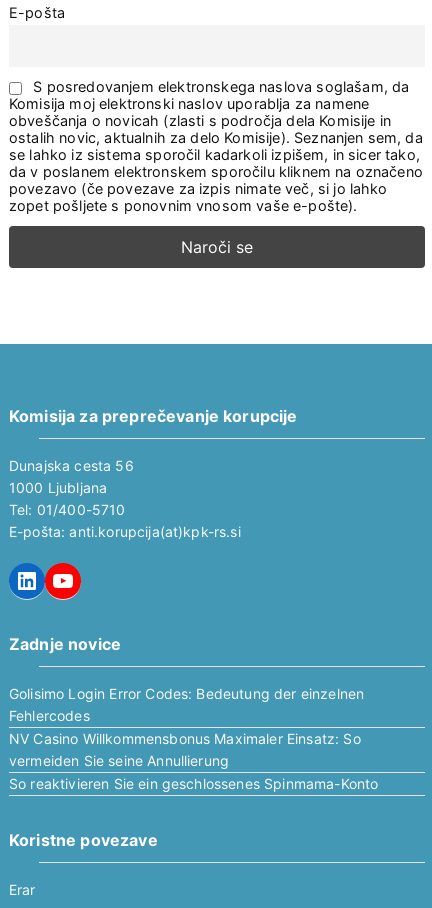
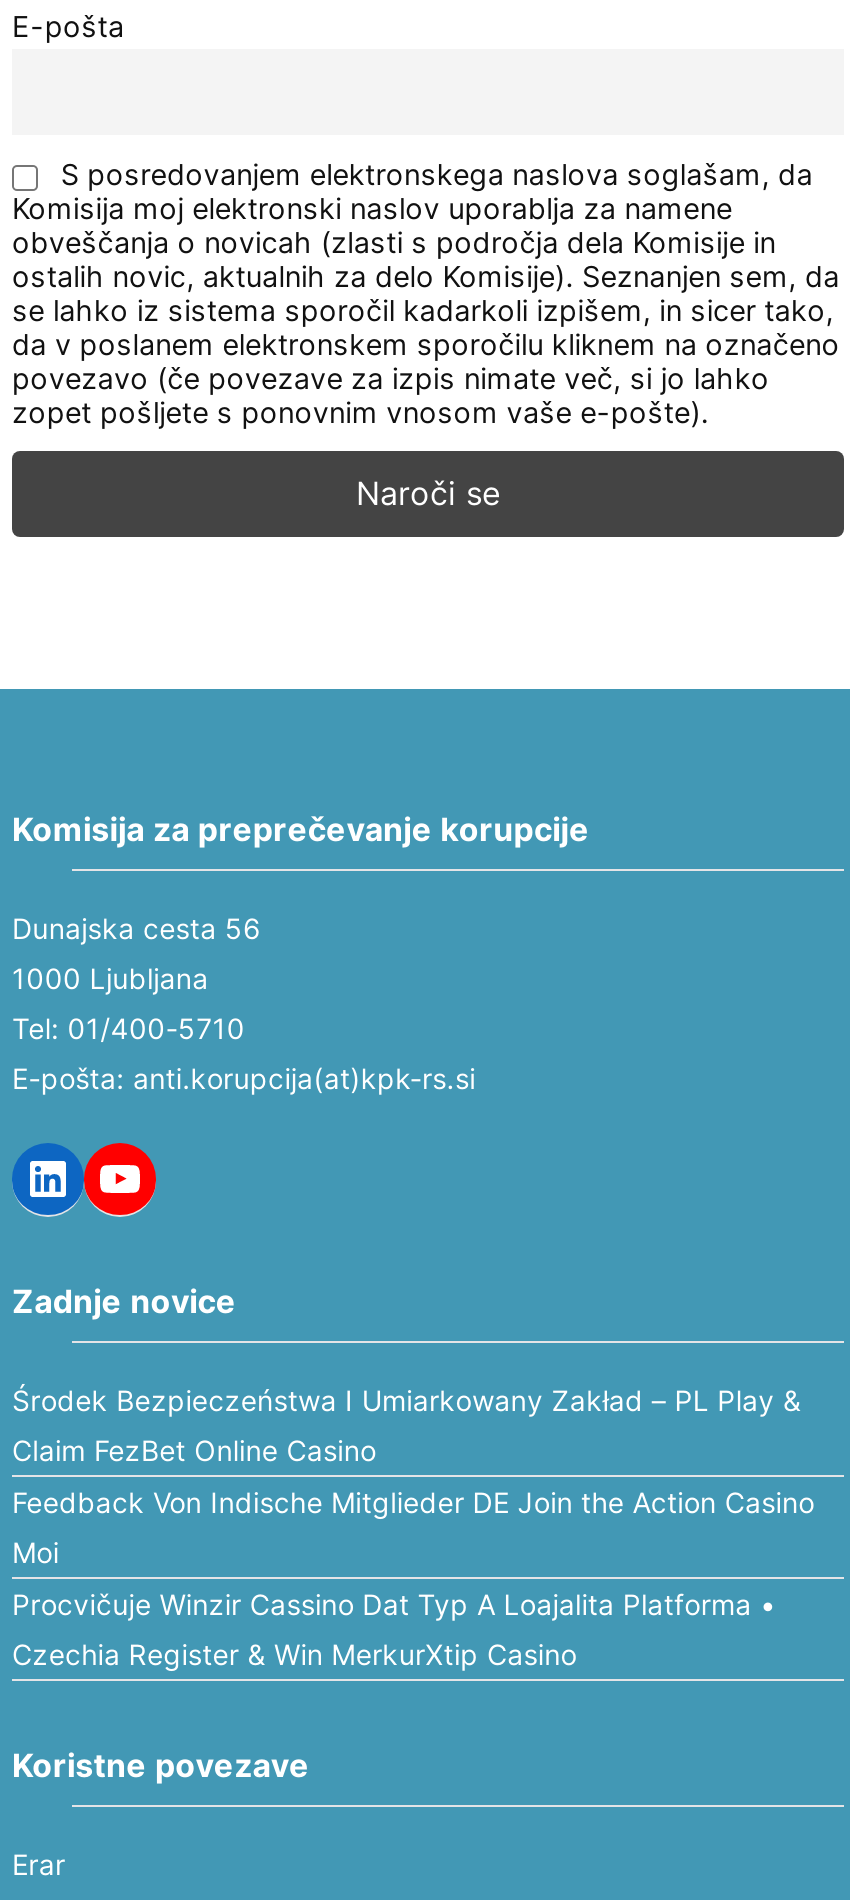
- Golisimo Login Error Codes: Bedeutung der einzelnen
- Fehlercodes
- NV Casino Willkommensbonus Maximaler Einsatz: So
- vermeiden Sie seine Annullierung
- So reaktivieren Sie ein geschlossenes Spinmama-Konto
+ Środek Bezpieczeństwa I Umiarkowany Zakład – PL Play &
+ Claim FezBet Online Casino
+ Feedback Von Indische Mitglieder DE Join the Action Casino
+ Moi
+ Procvičuje Winzir Cassino Dat Typ A Loajalita Platforma •
+ Czechia Register & Win MerkurXtip Casino
